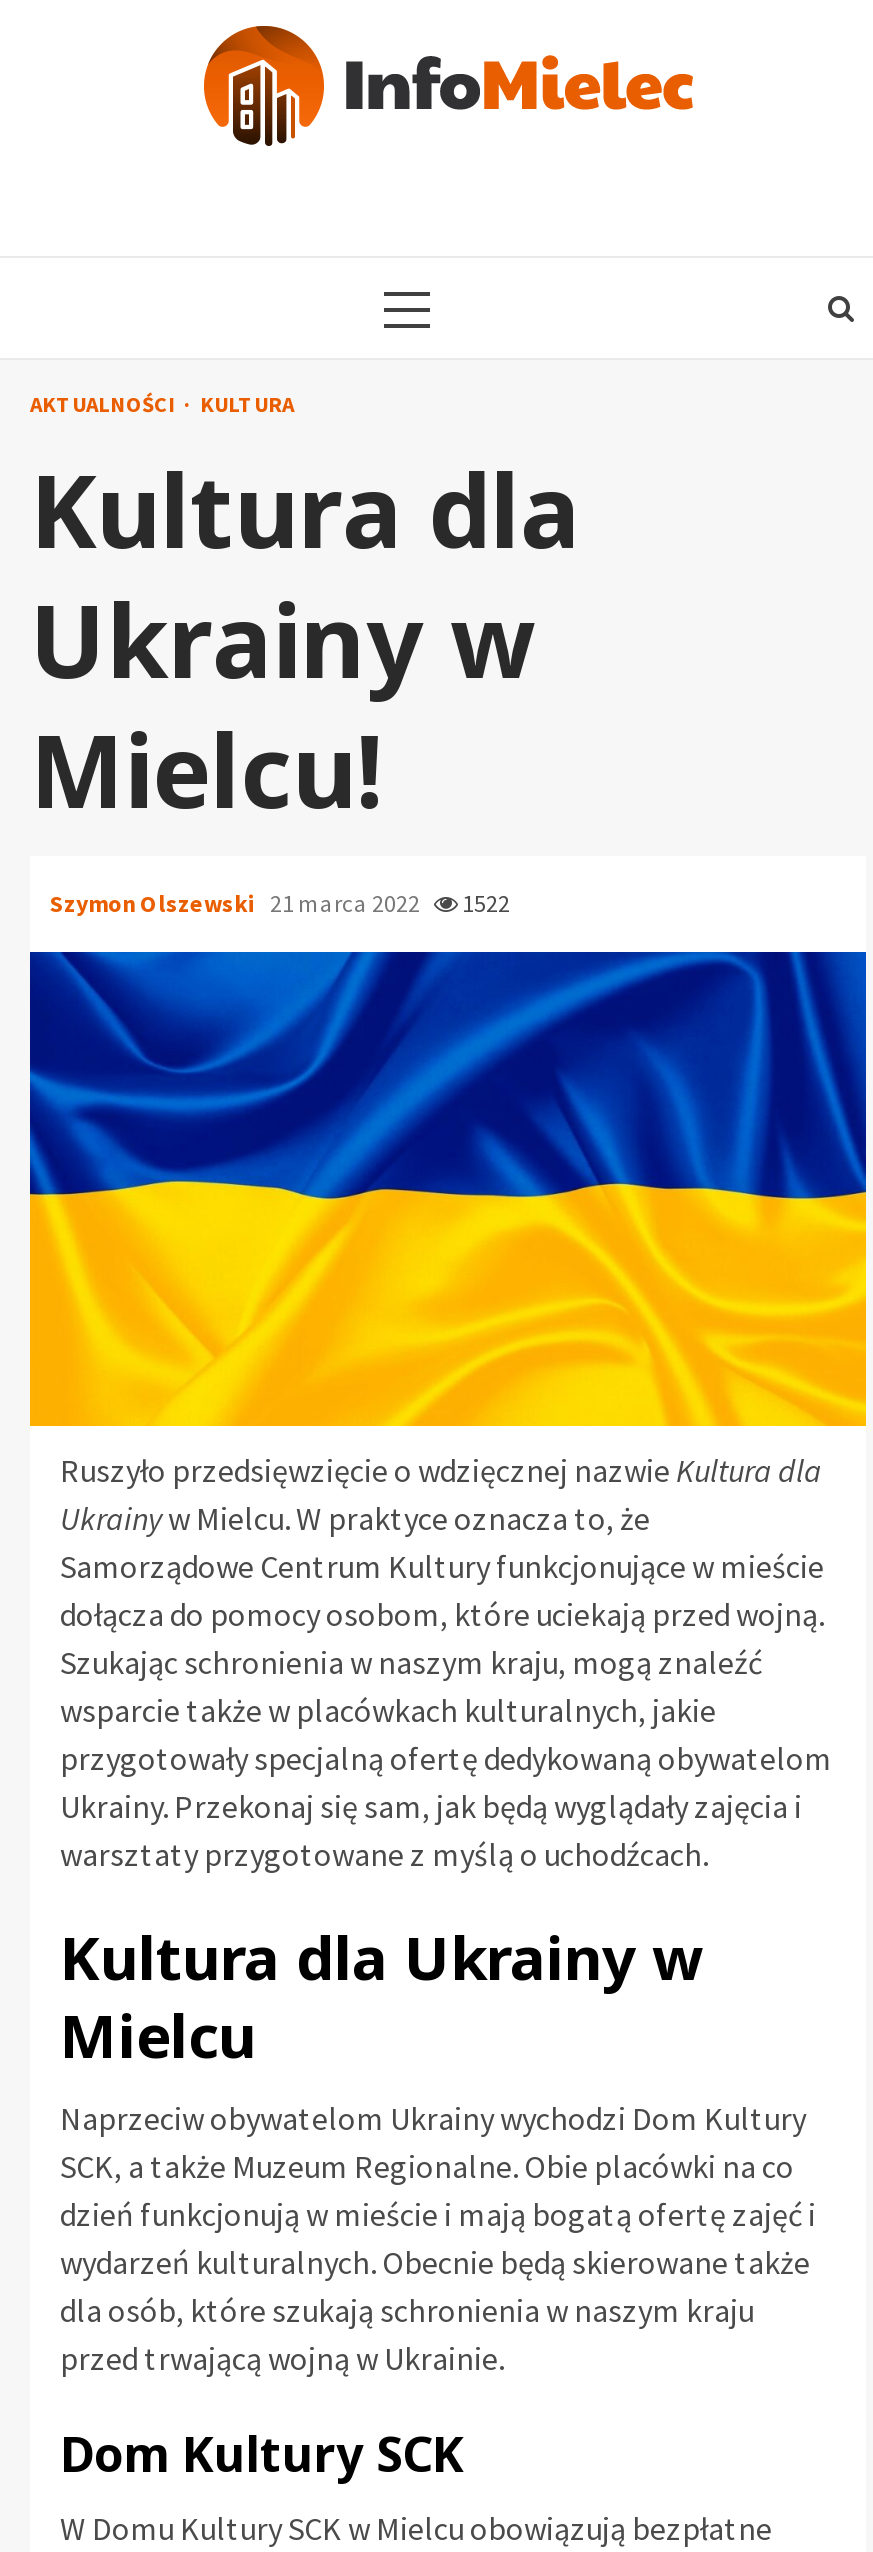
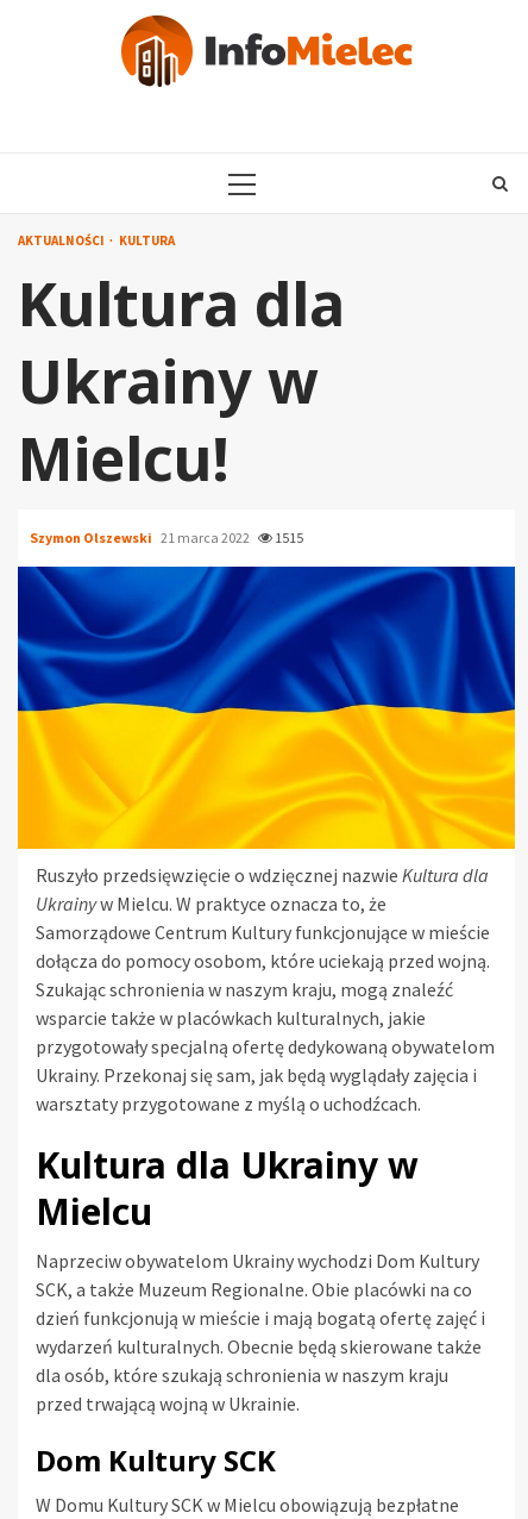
- Szymon Olszewski 21 marca 2022 1522
+ Szymon Olszewski 21 marca 2022 1515
